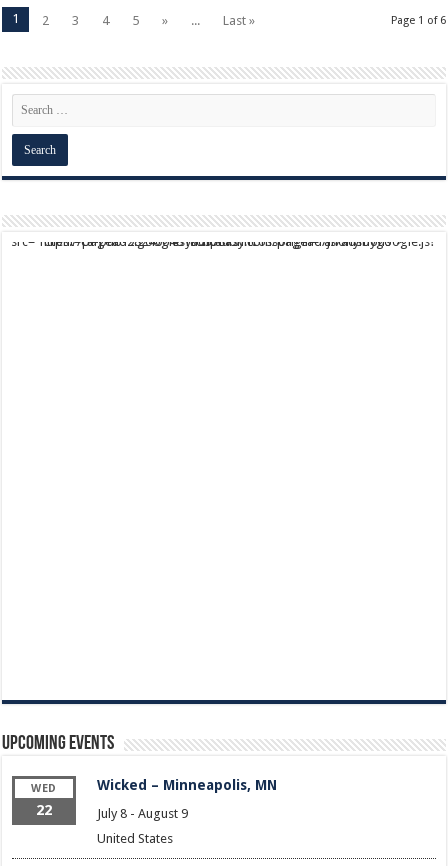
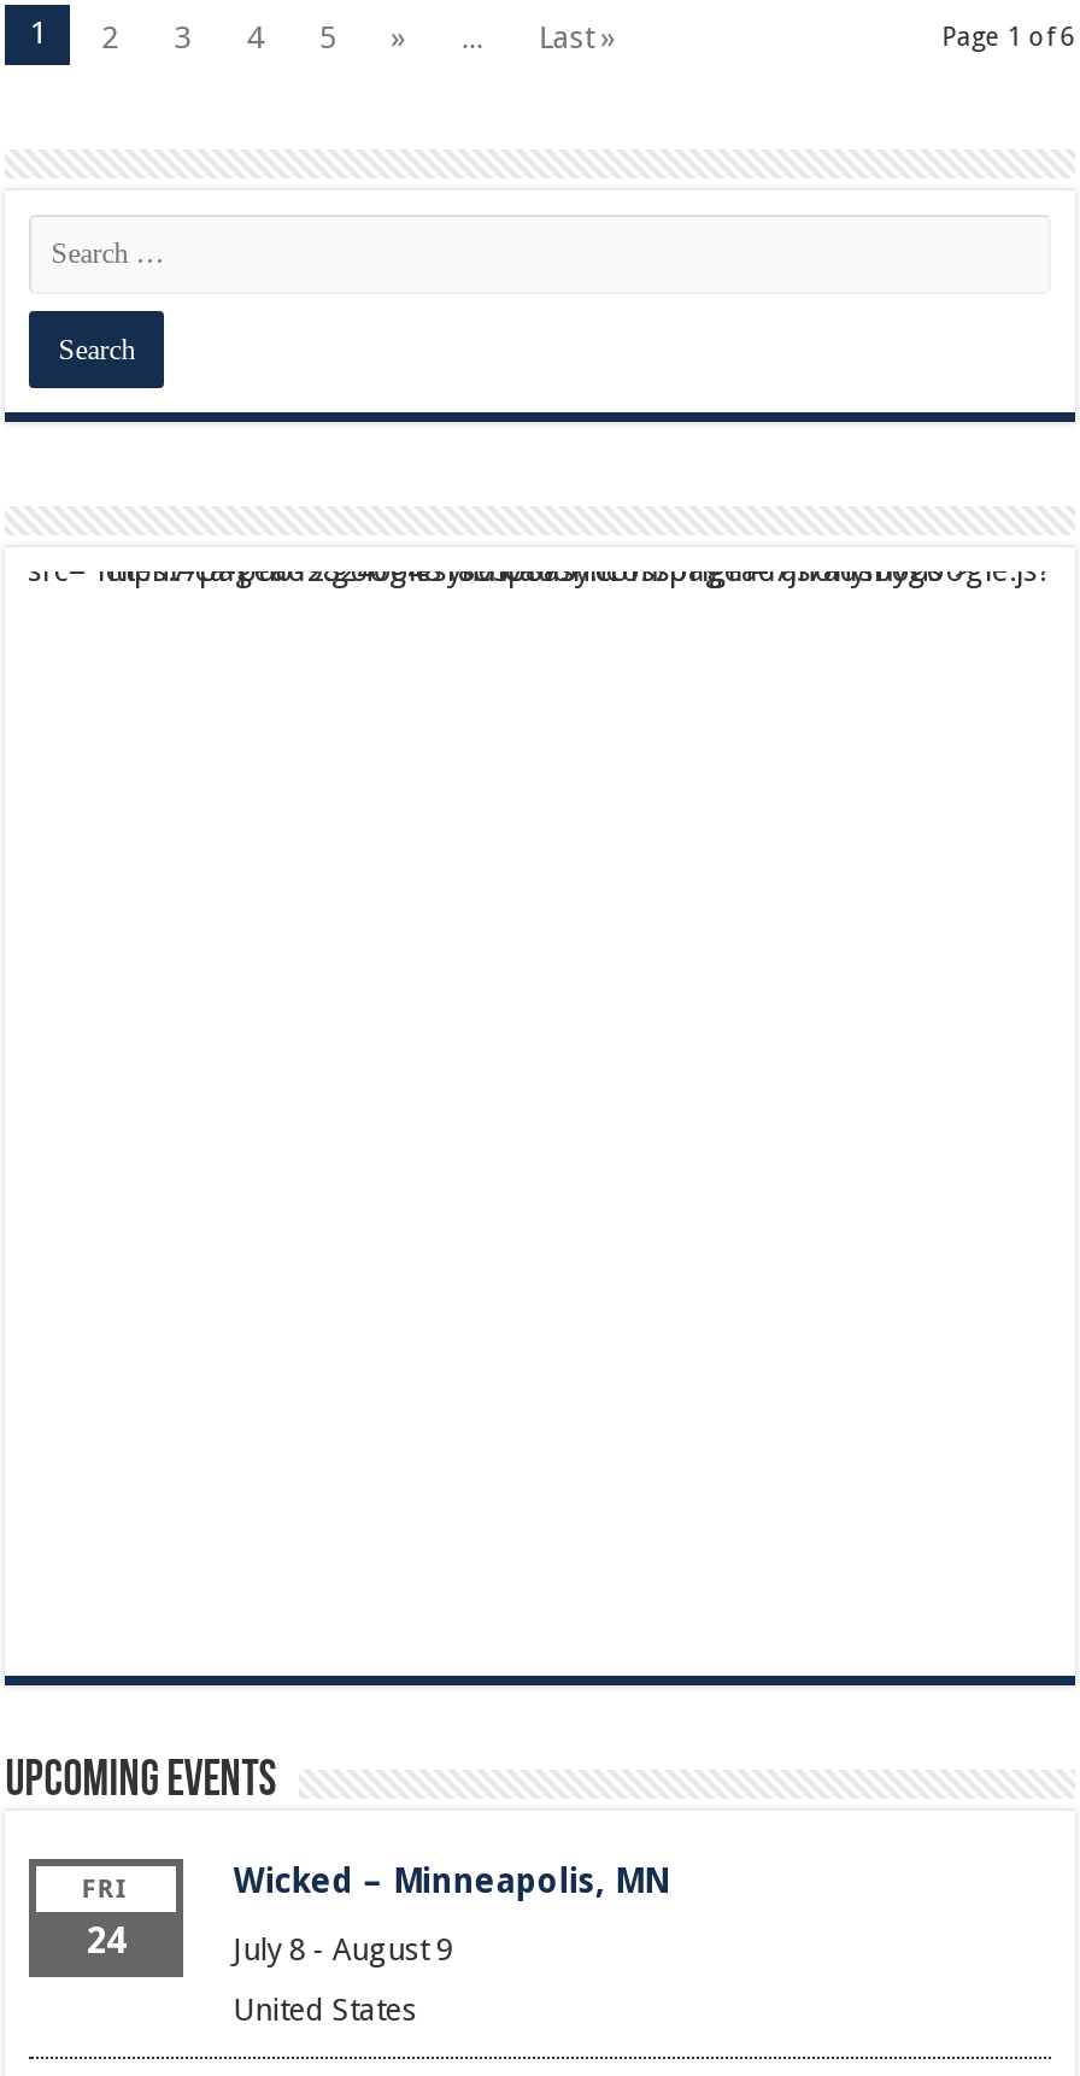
- WED
- 22
+ FRI
+ 24
